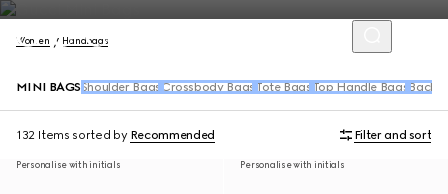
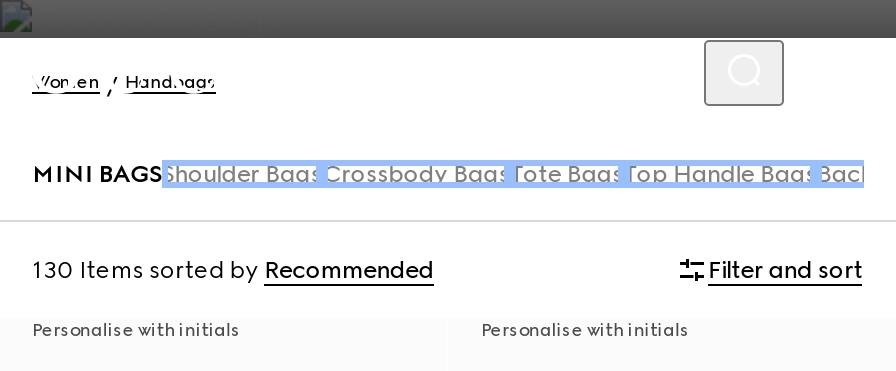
- 132 Items sorted by Recommended
+ 130 Items sorted by Recommended
